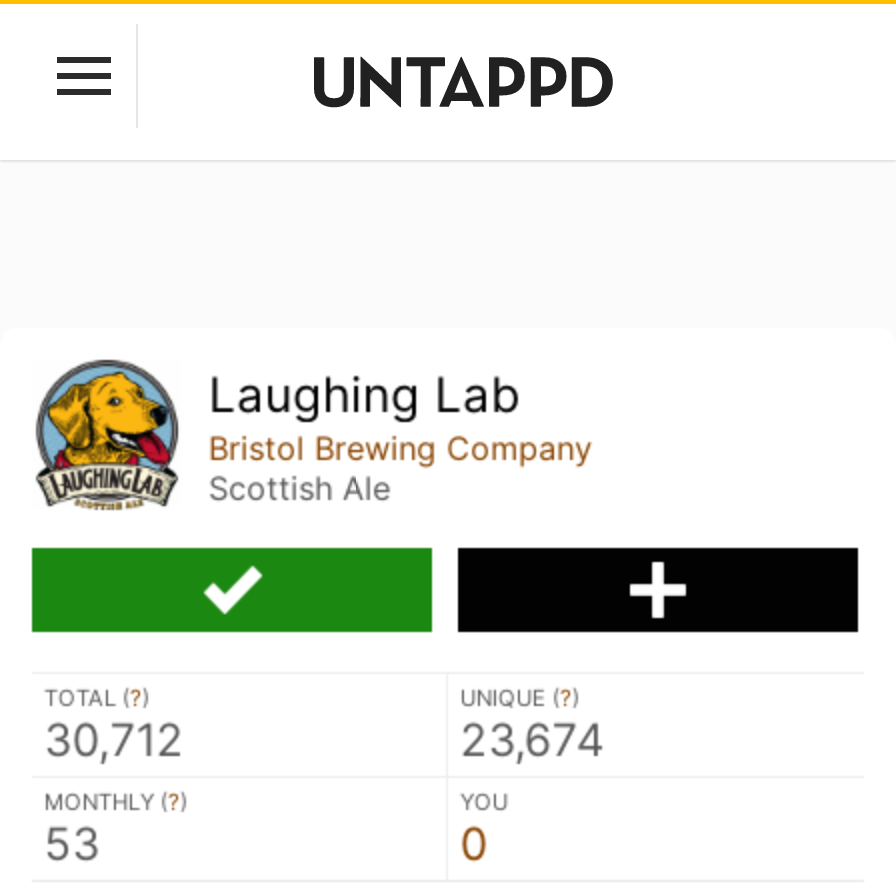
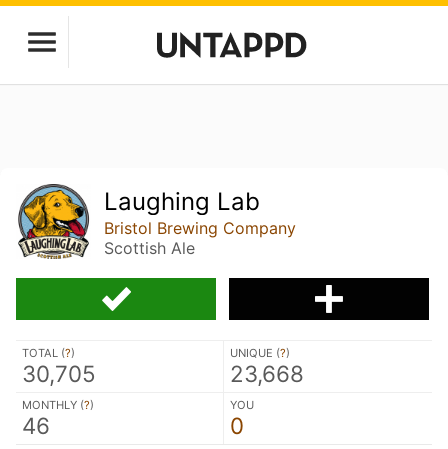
- 30,712
+ 30,705

- 23,674
+ 23,668

- 53
+ 46
